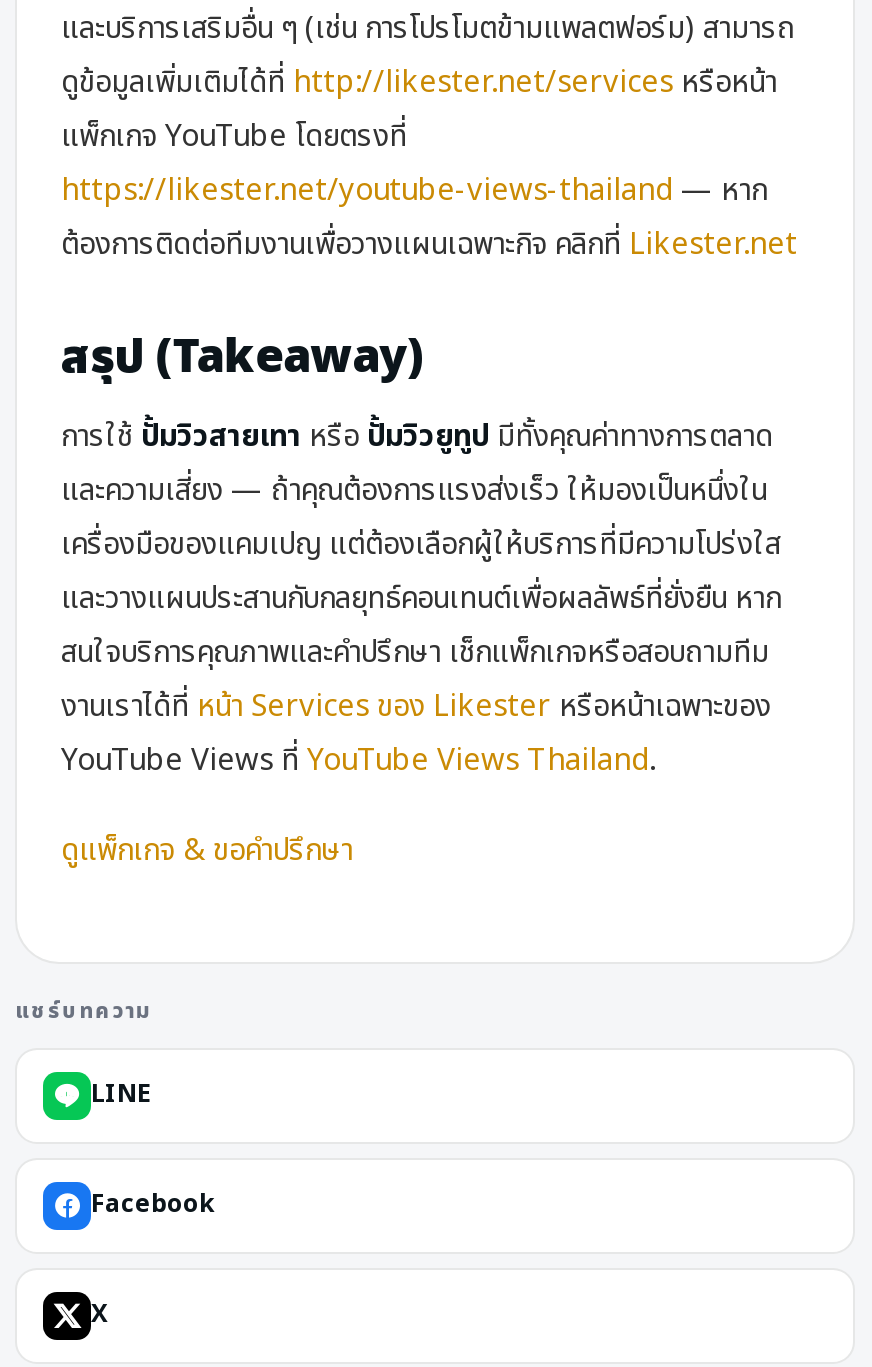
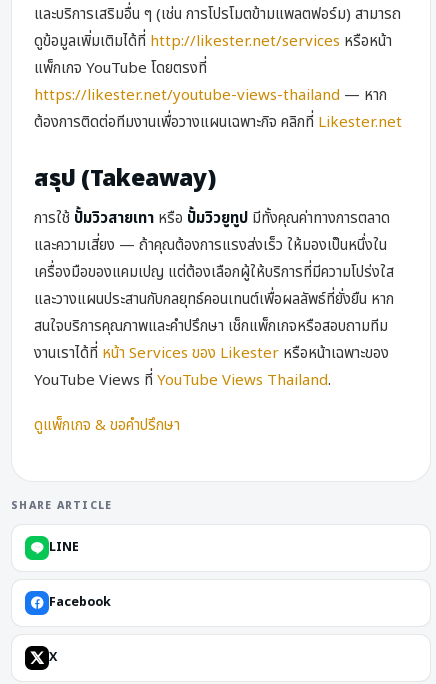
- แชร์บทความ
+ SHARE ARTICLE
